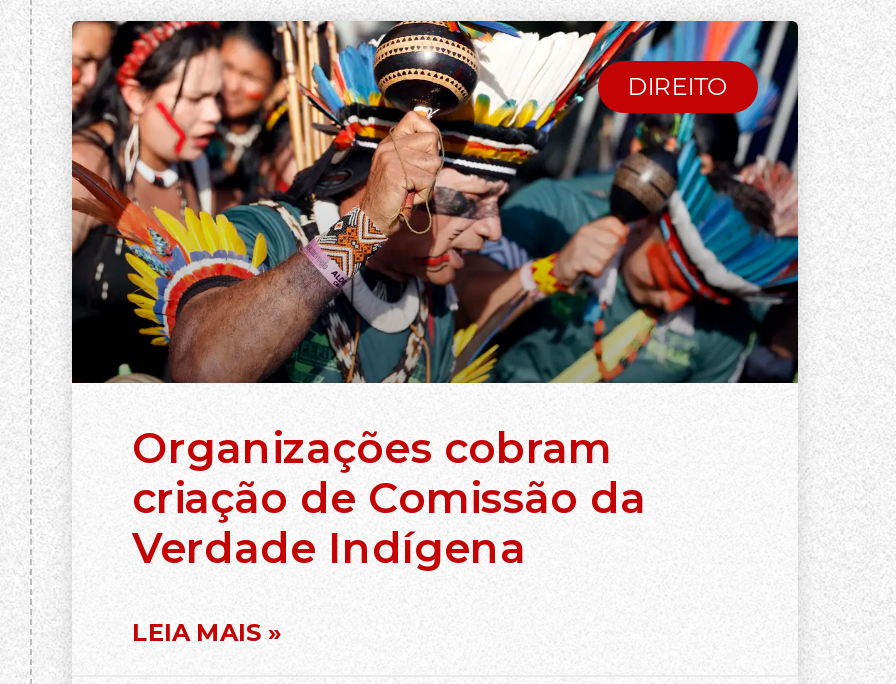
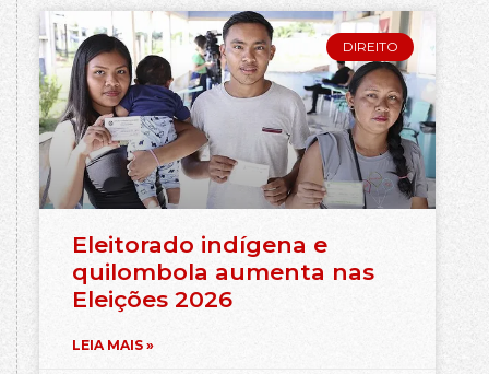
- [image]
- Organizações cobram
- criação de Comissão da
- Verdade Indígena
+ [image]
+ Eleitorado indígena e
+ quilombola aumenta nas
+ Eleições 2026
